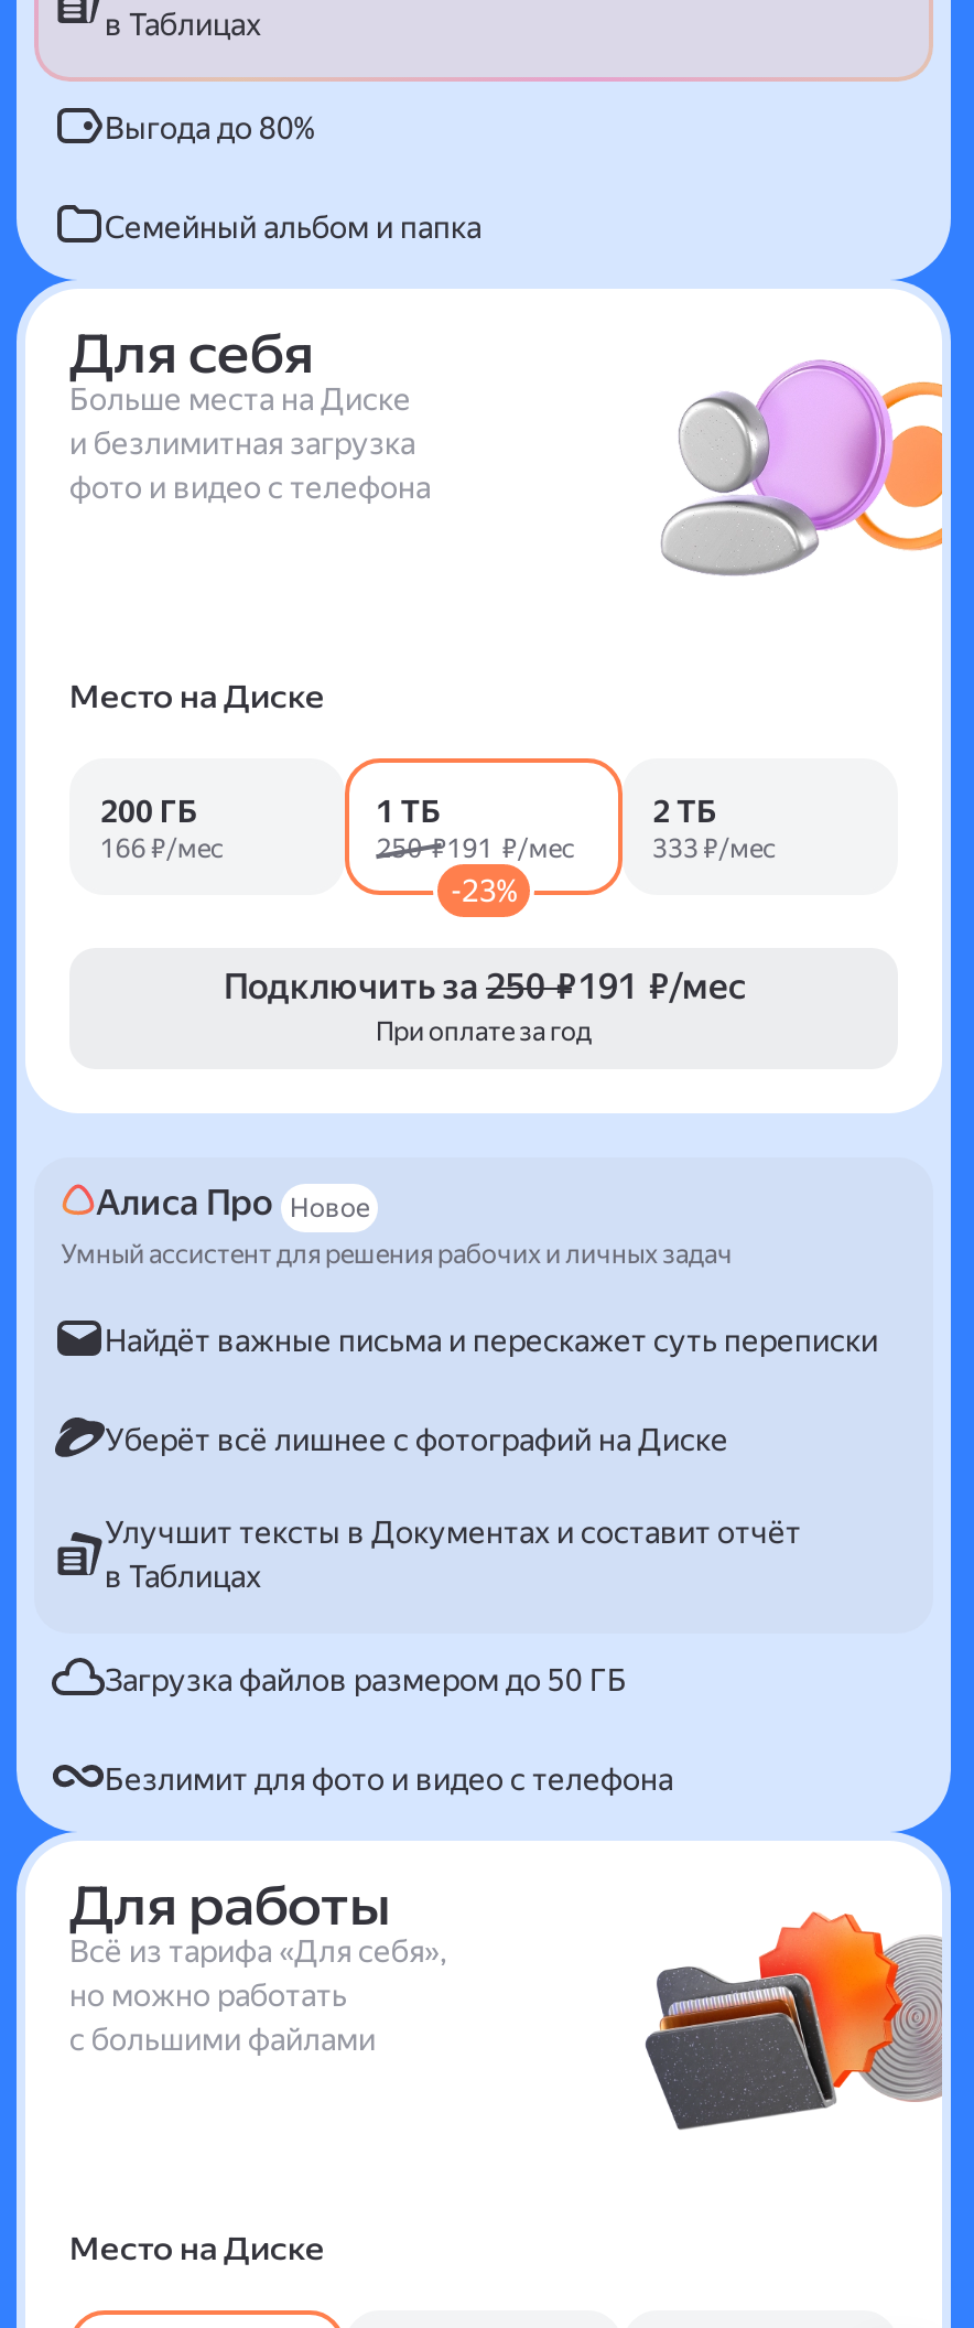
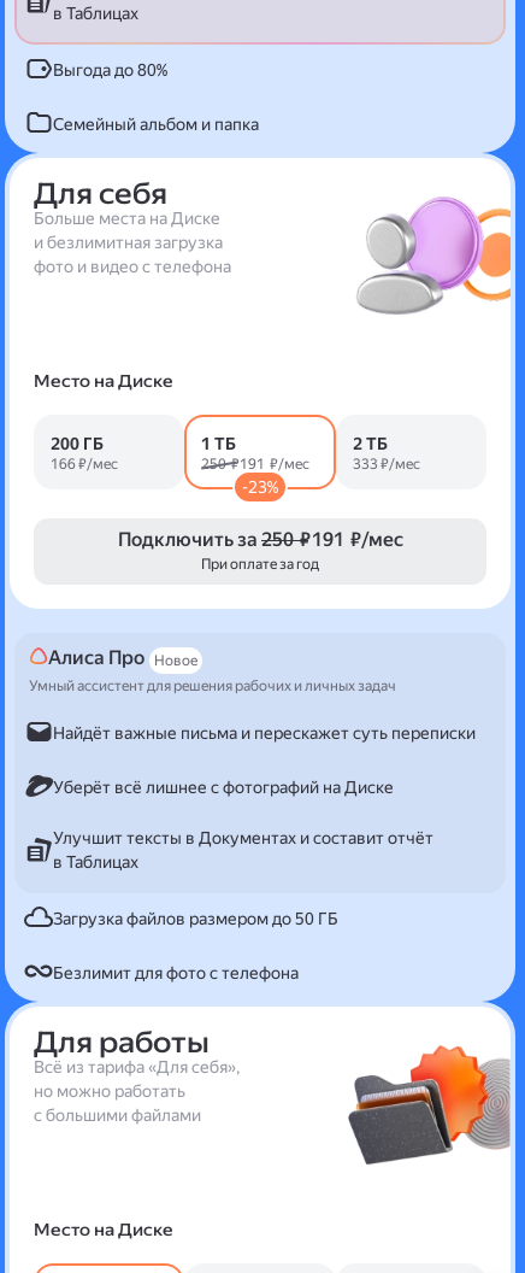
- Безлимит для фото и видео с телефона
+ Безлимит для фото с телефона
